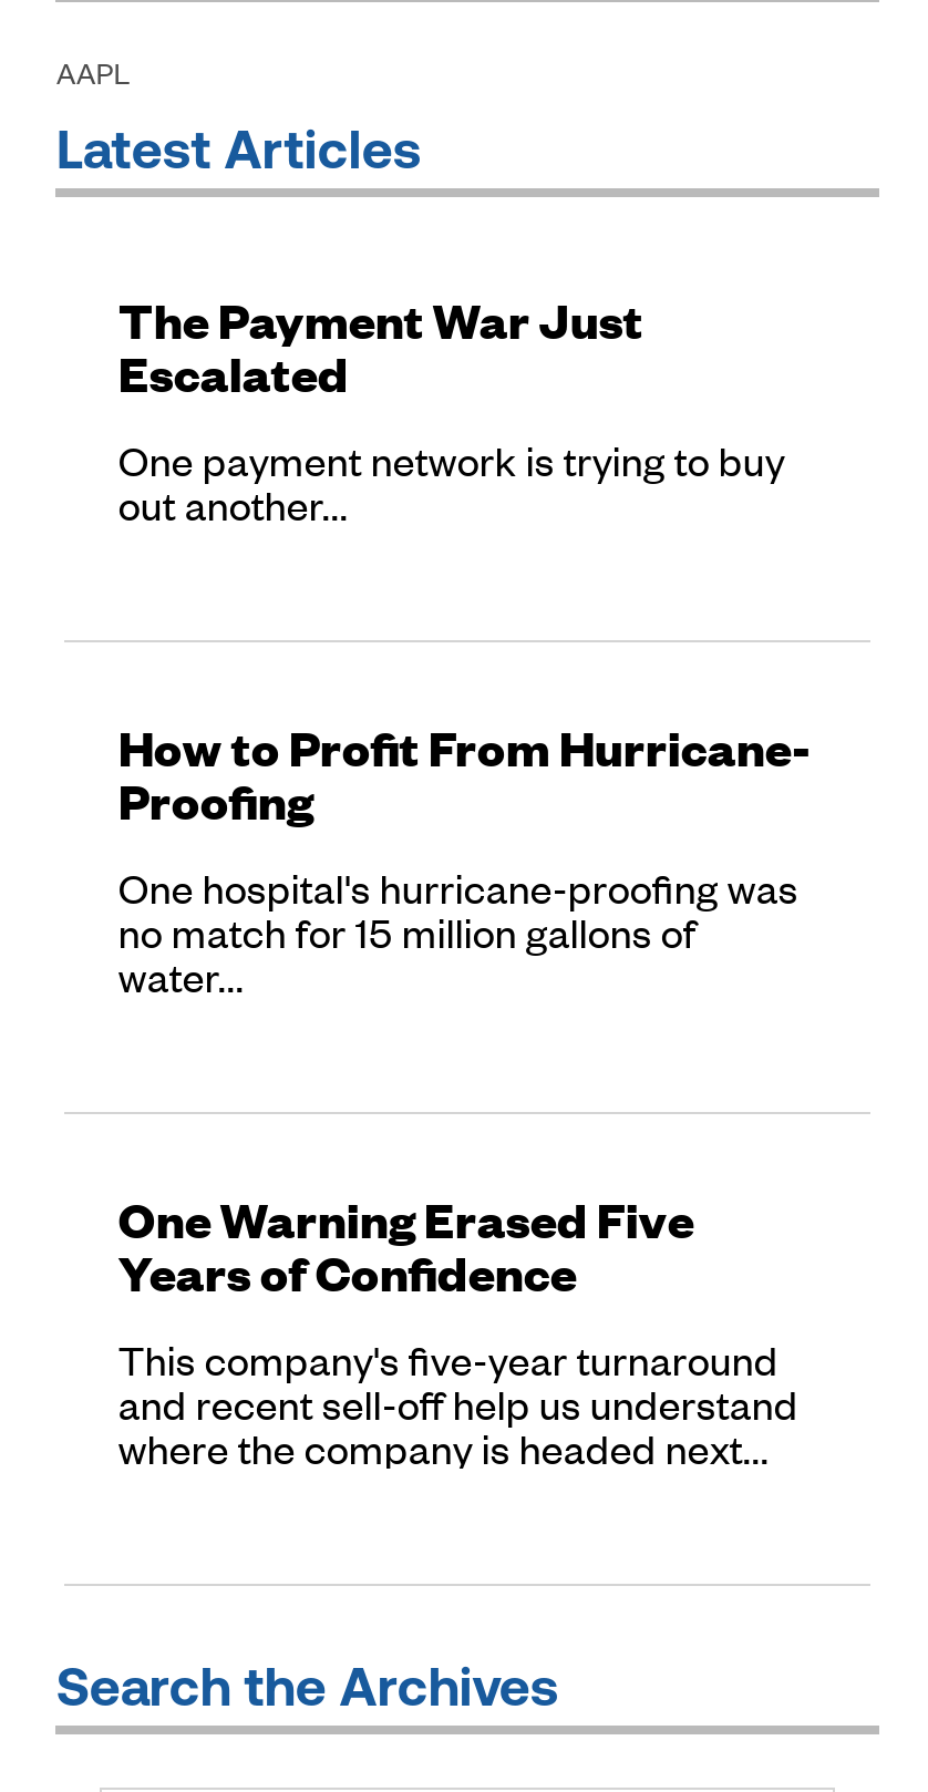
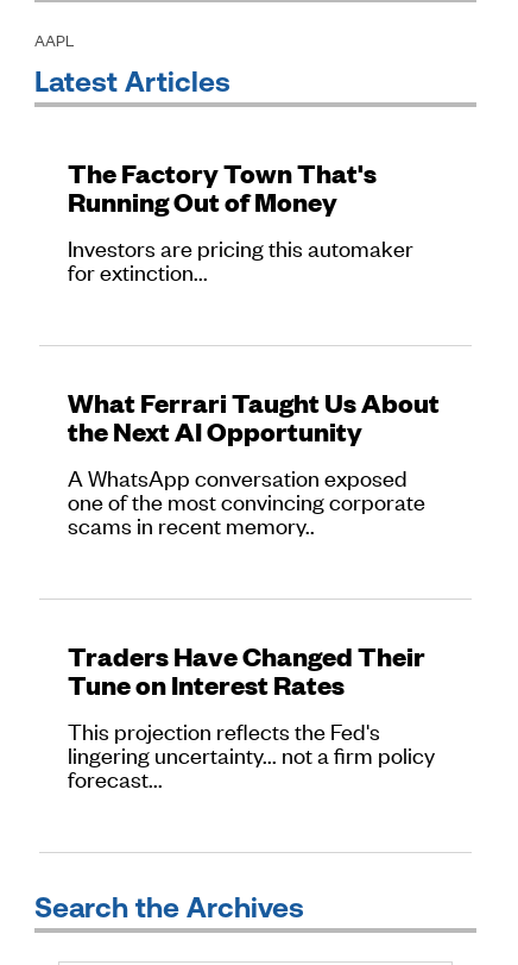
- The Payment War Just
- Escalated
- One payment network is trying to buy
- out another...
+ The Factory Town That's
+ Running Out of Money
+ Investors are pricing this automaker
+ for extinction...

- How to Profit From Hurricane-
- Proofing
- One hospital's hurricane-proofing was
- no match for 15 million gallons of
- water...
+ What Ferrari Taught Us About
+ the Next AI Opportunity
+ A WhatsApp conversation exposed
+ one of the most convincing corporate
+ scams in recent memory..

- One Warning Erased Five
- Years of Confidence
- This company's five-year turnaround
- and recent sell-off help us understand
- where the company is headed next...
+ Traders Have Changed Their
+ Tune on Interest Rates
+ This projection reflects the Fed's
+ lingering uncertainty... not a firm policy
+ forecast...
